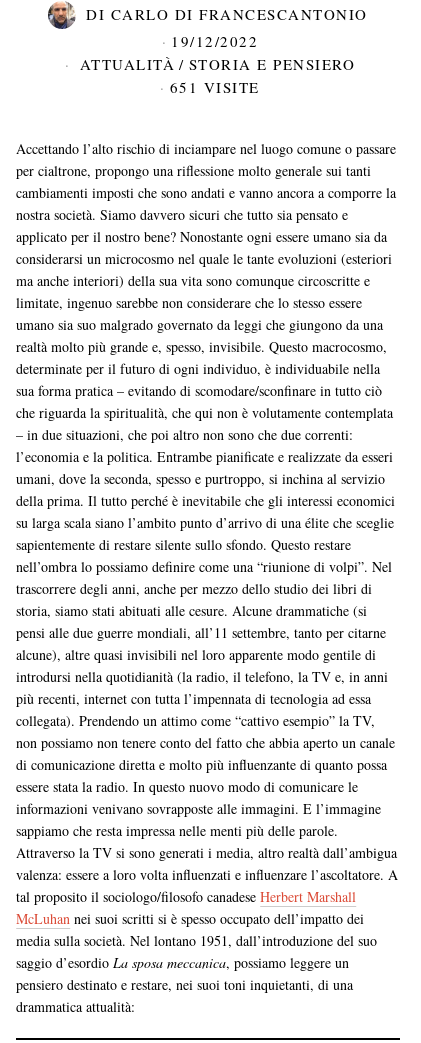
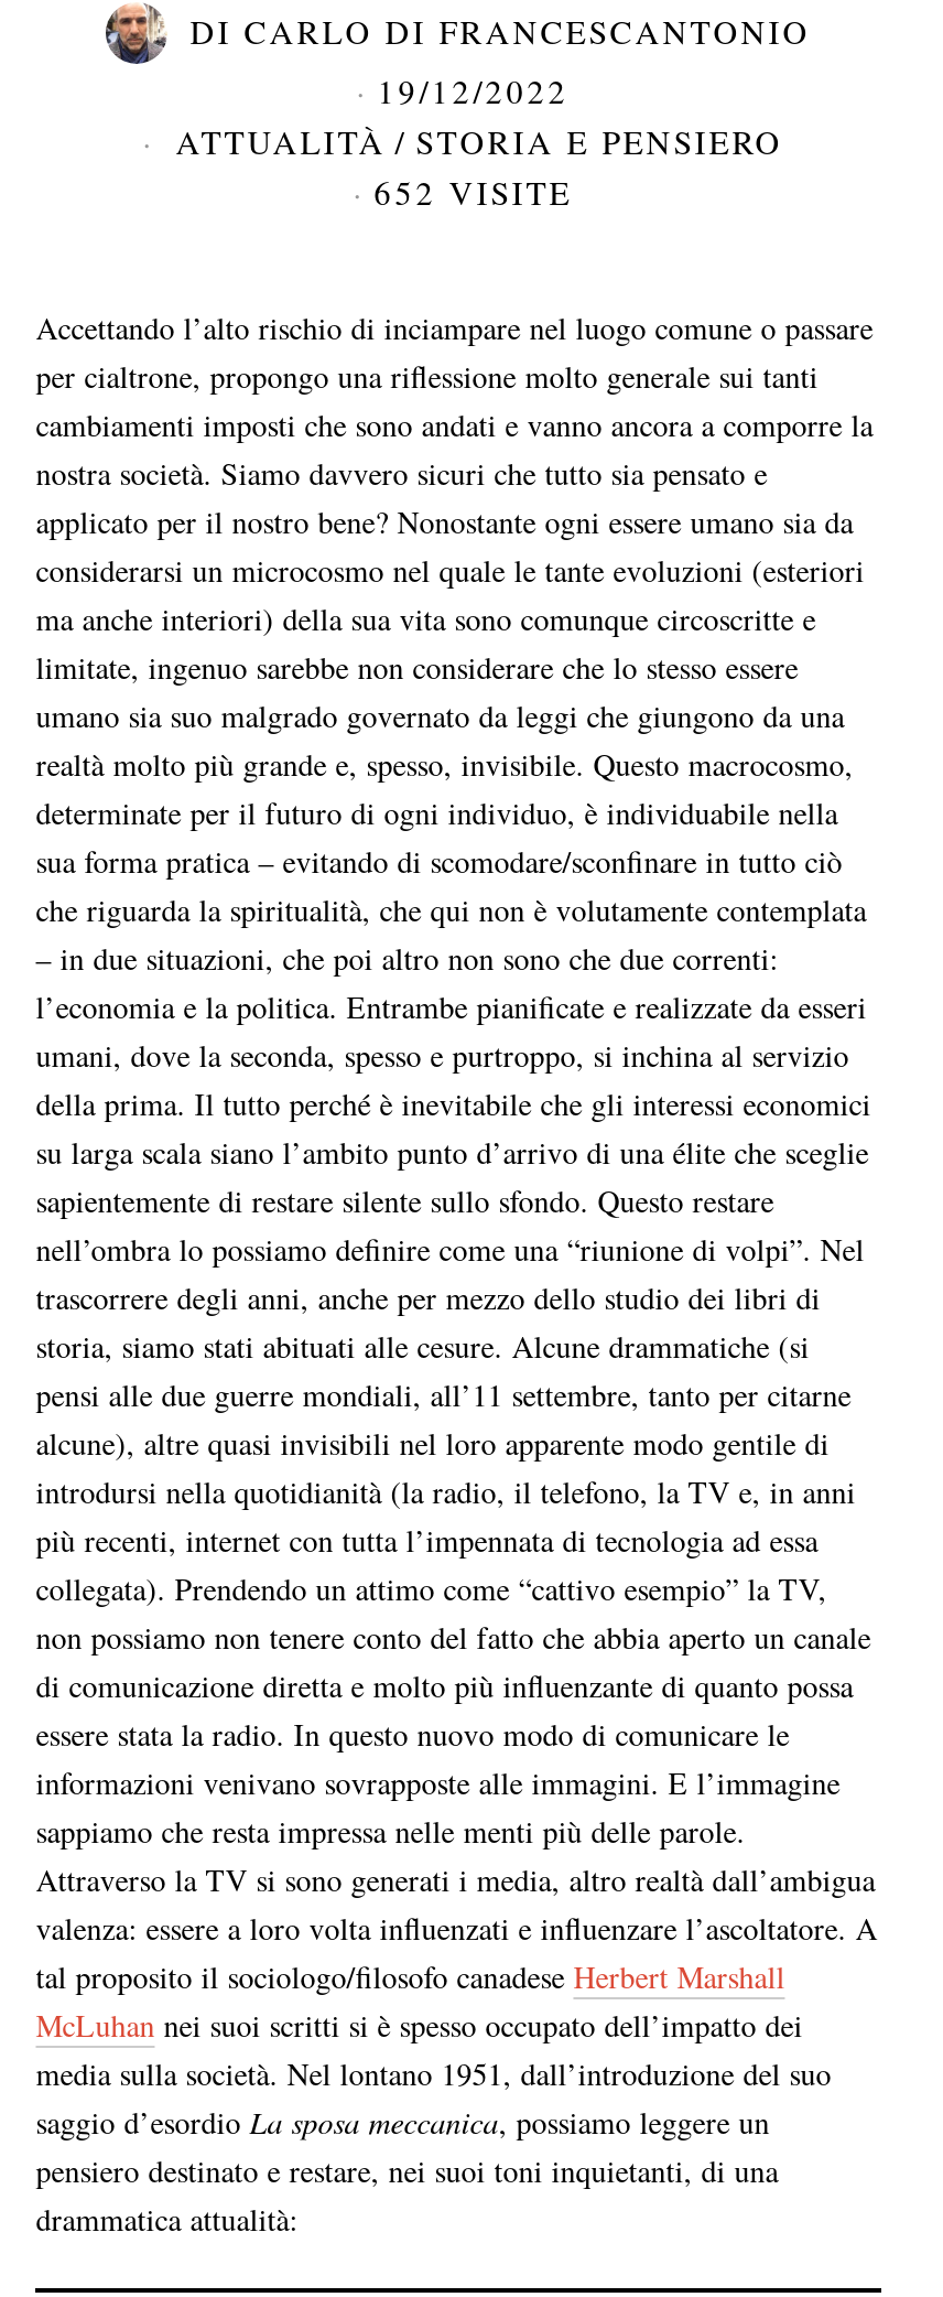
- 651 VISITE
+ 652 VISITE
